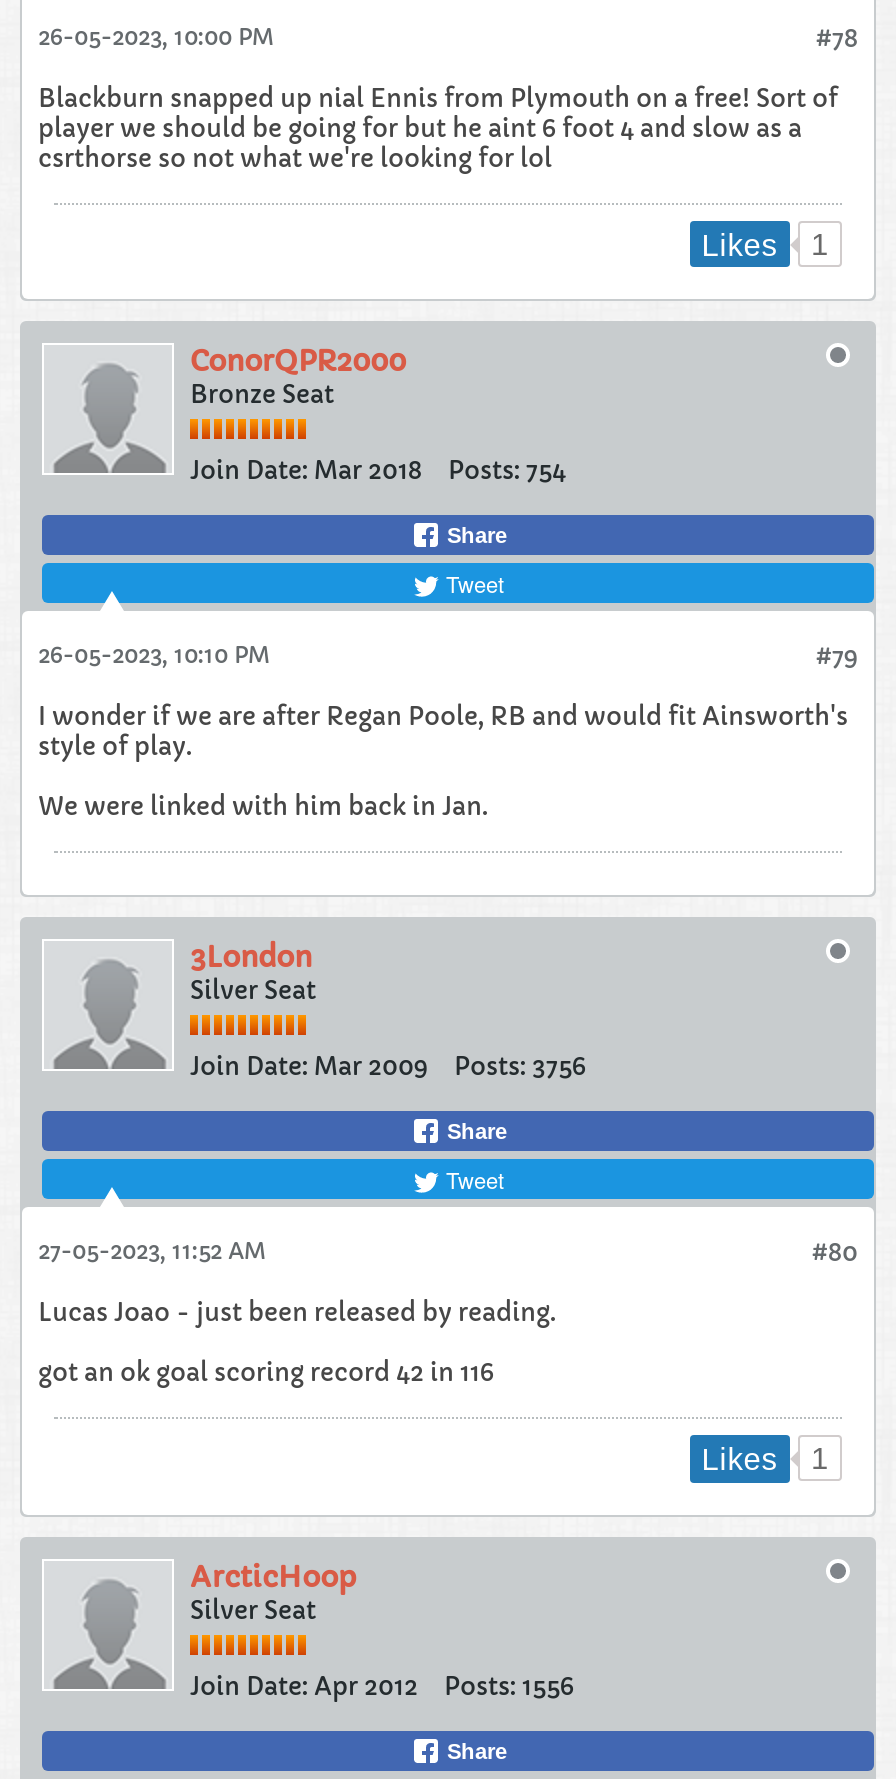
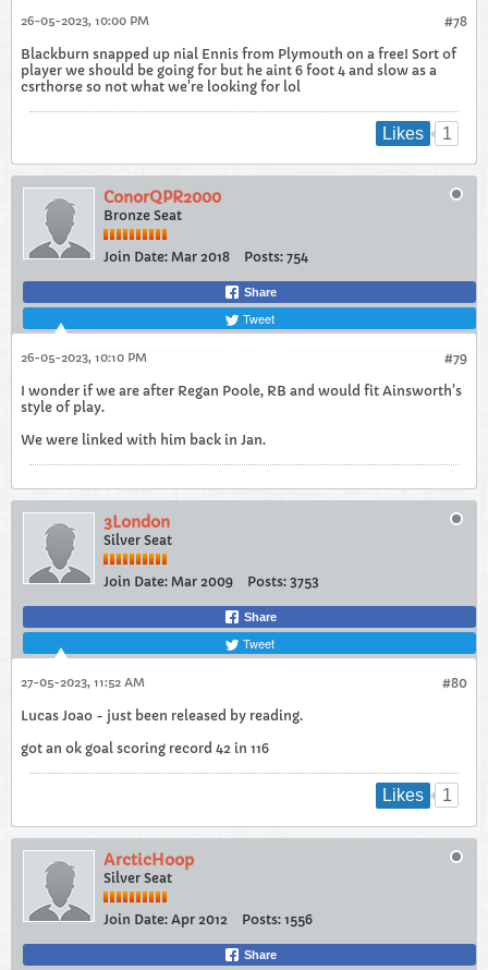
- Join Date: Mar 2009 Posts: 3756
+ Join Date: Mar 2009 Posts: 3753
